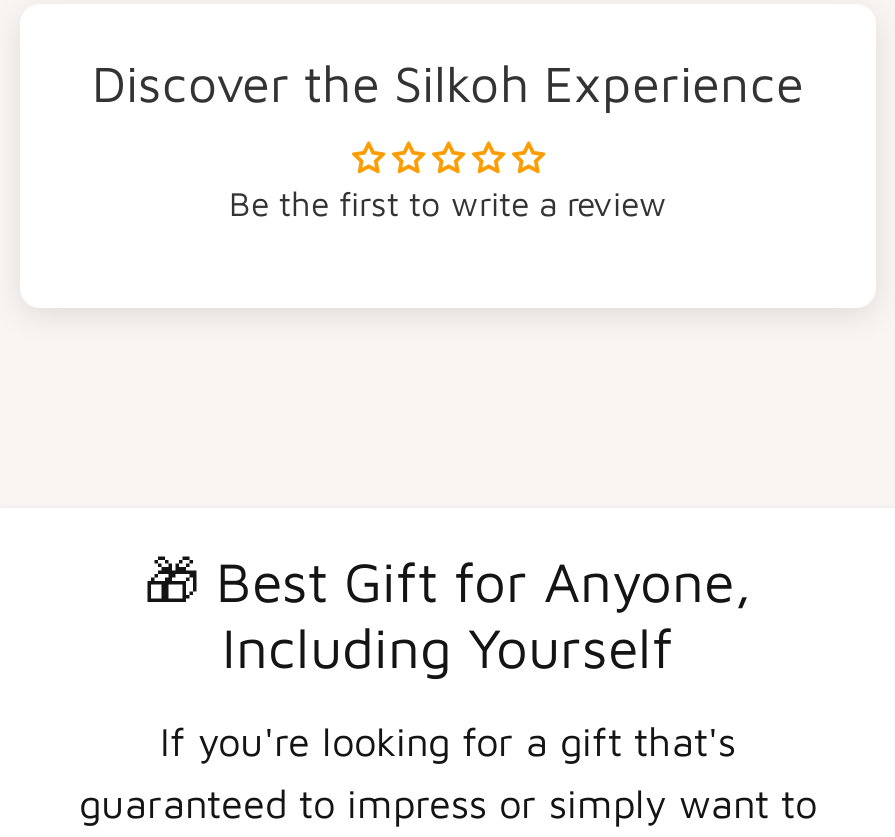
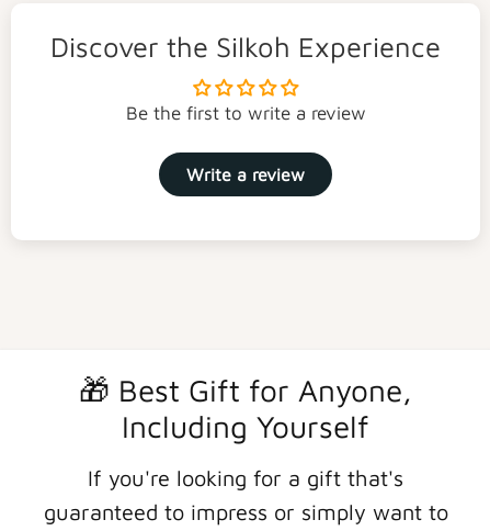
+ Write a review
